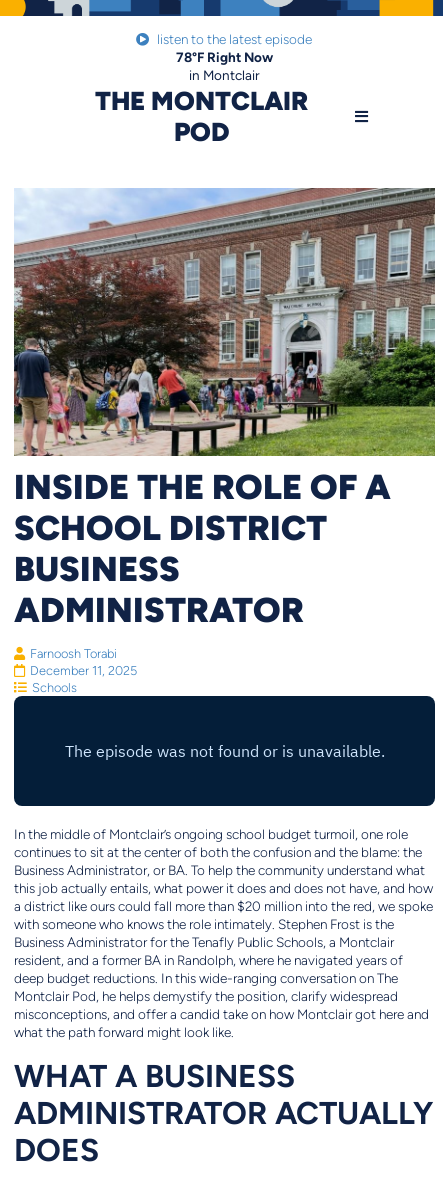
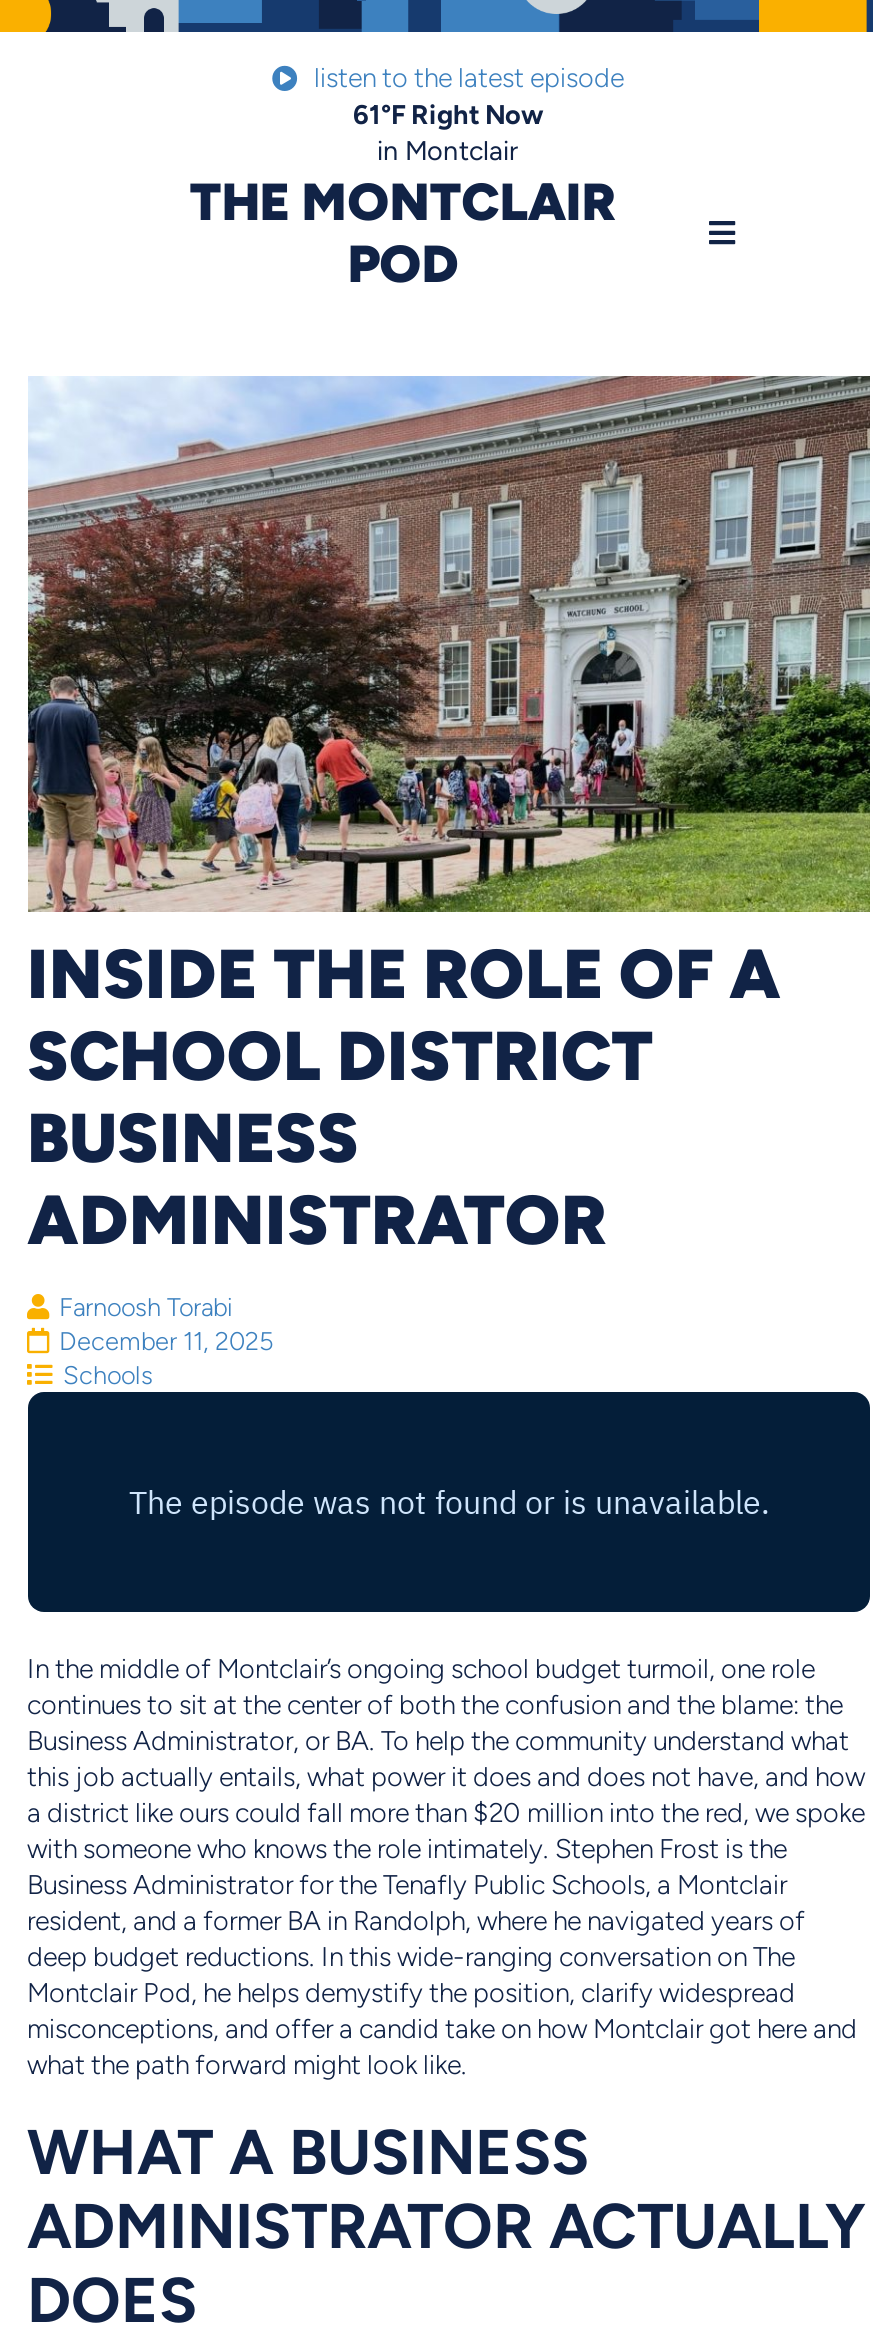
- 78°F Right Now
+ 61°F Right Now
